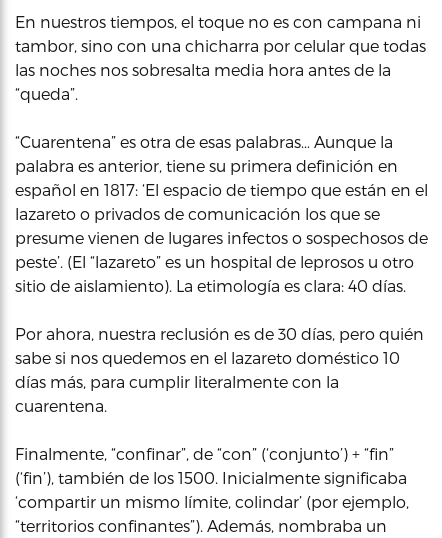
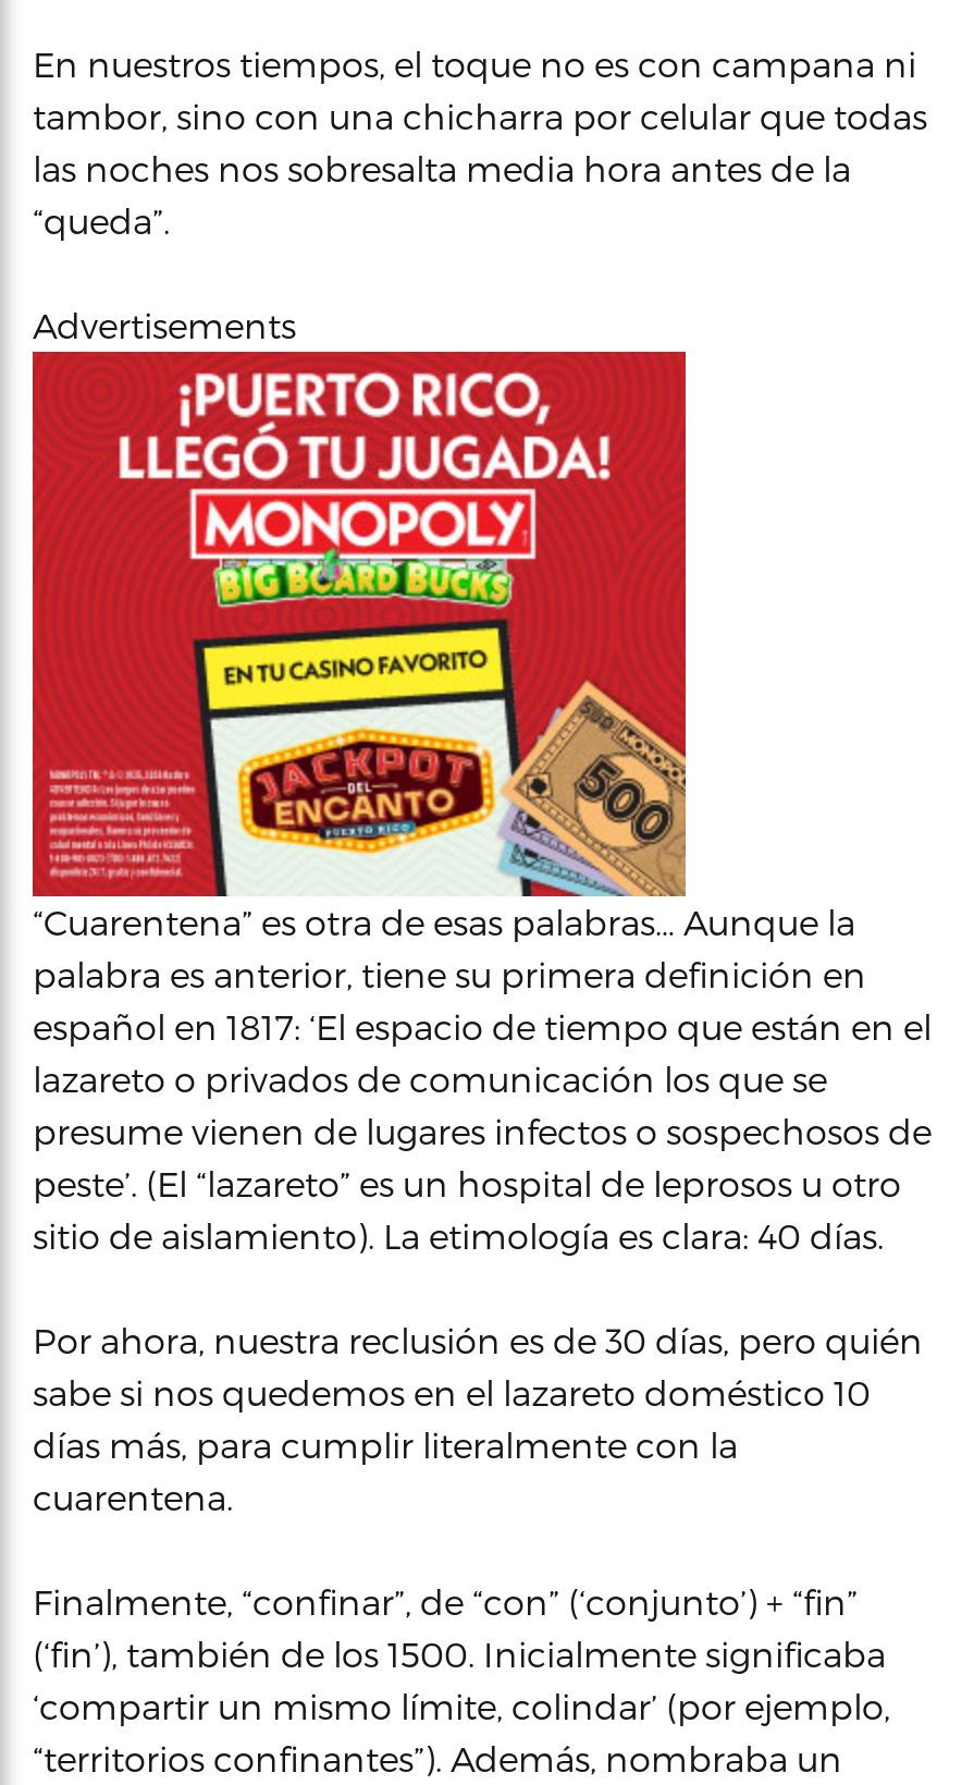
+ [image]

+ Advertisements
